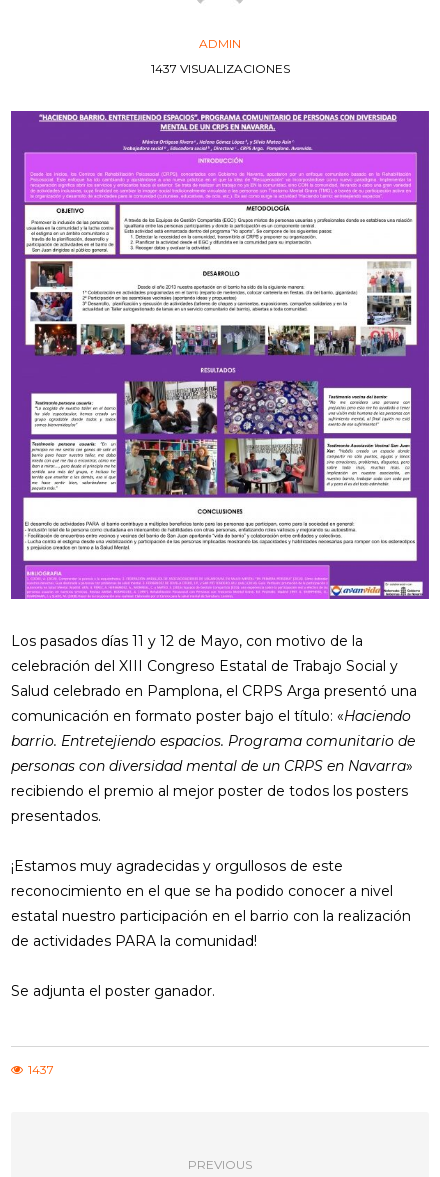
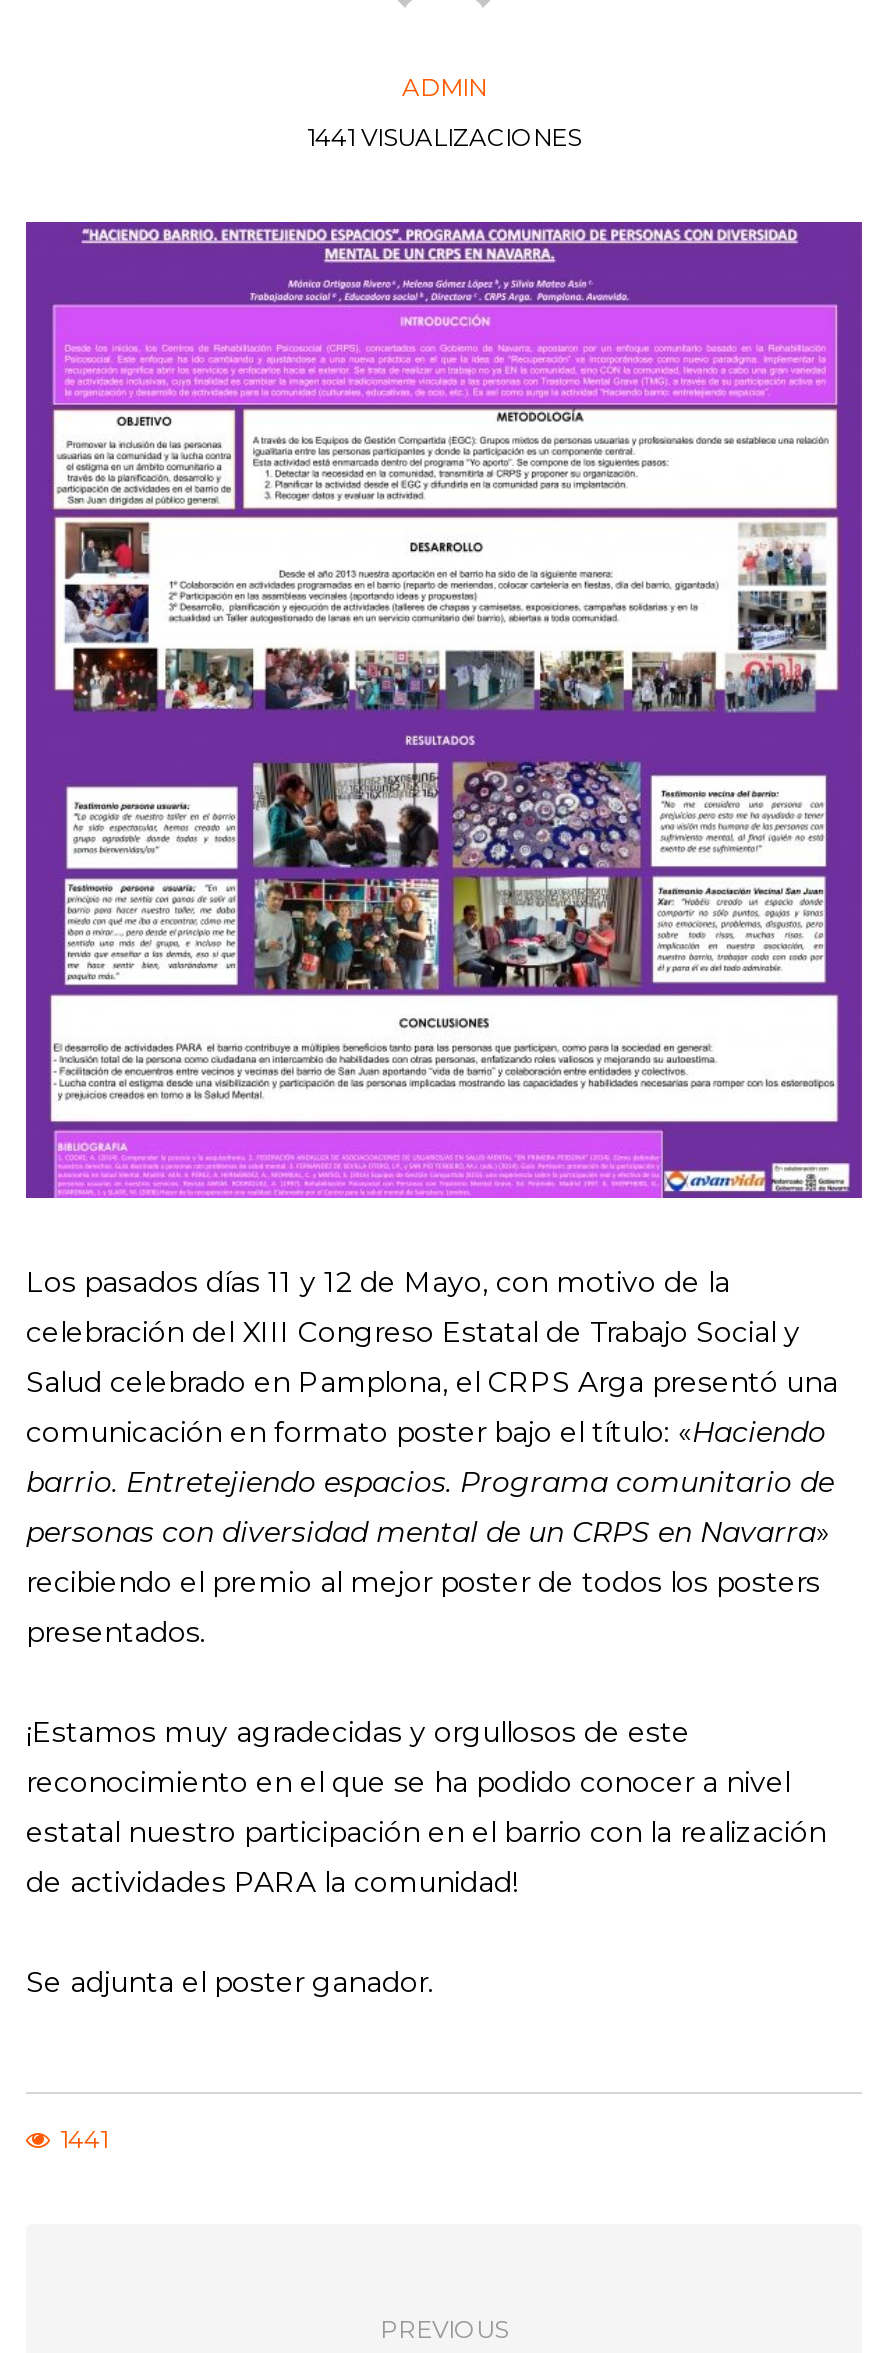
- 1437 VISUALIZACIONES
+ 1441 VISUALIZACIONES

- 1437
+ 1441
